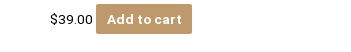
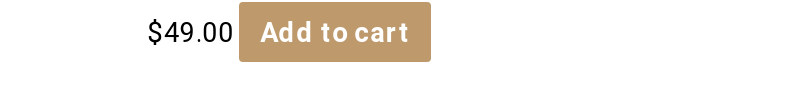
- $39.00 Add to cart
+ $49.00 Add to cart
